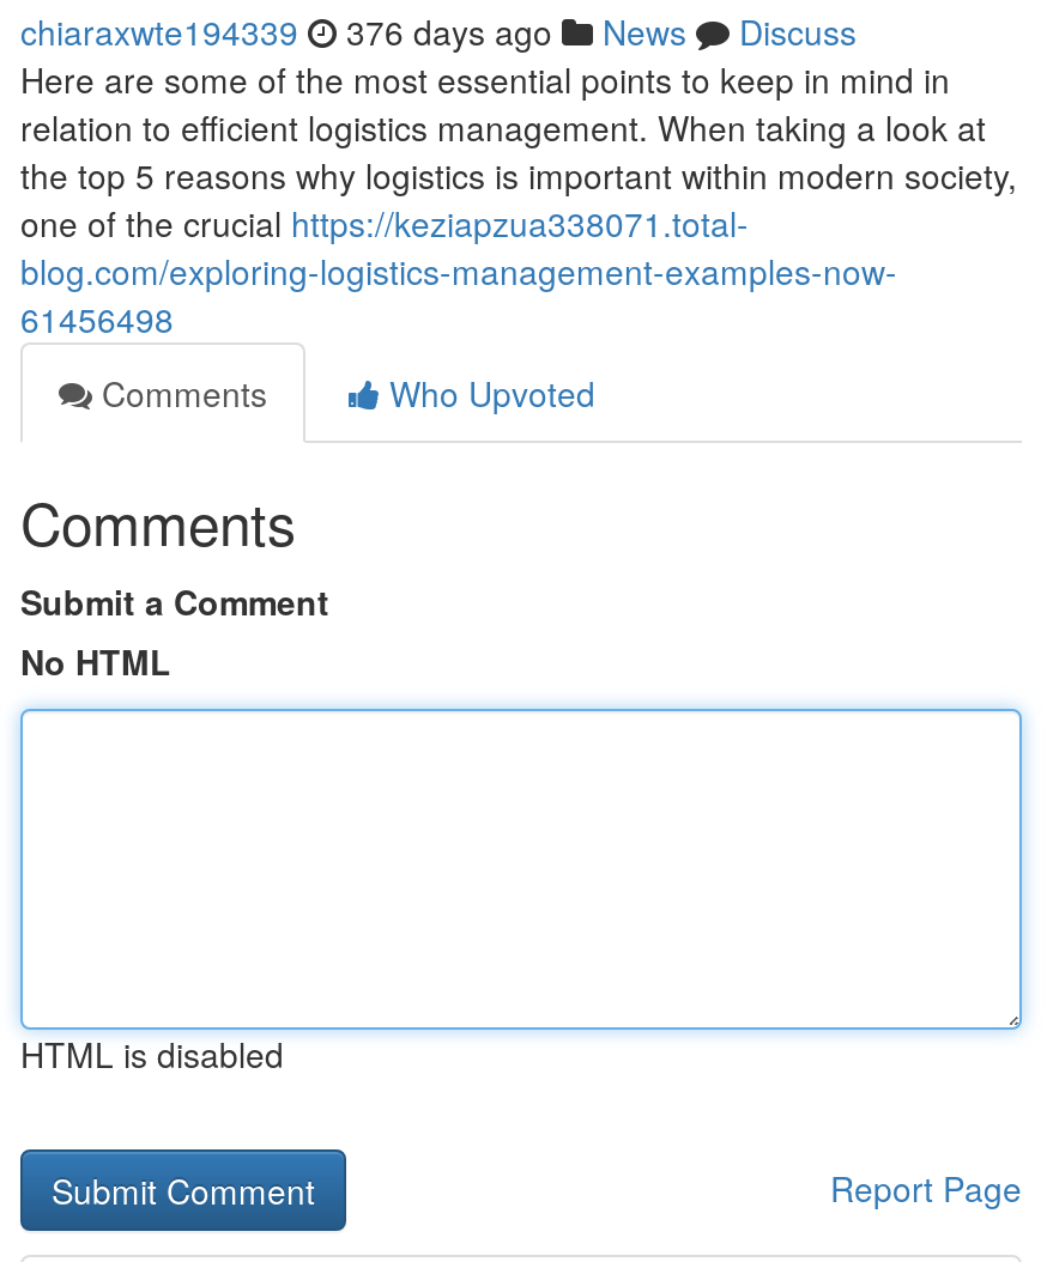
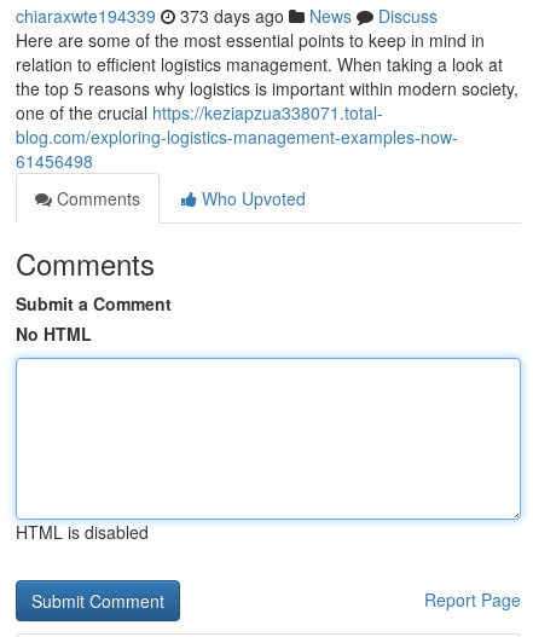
- chiaraxwte194339 376 days ago News Discuss
+ chiaraxwte194339 373 days ago News Discuss
